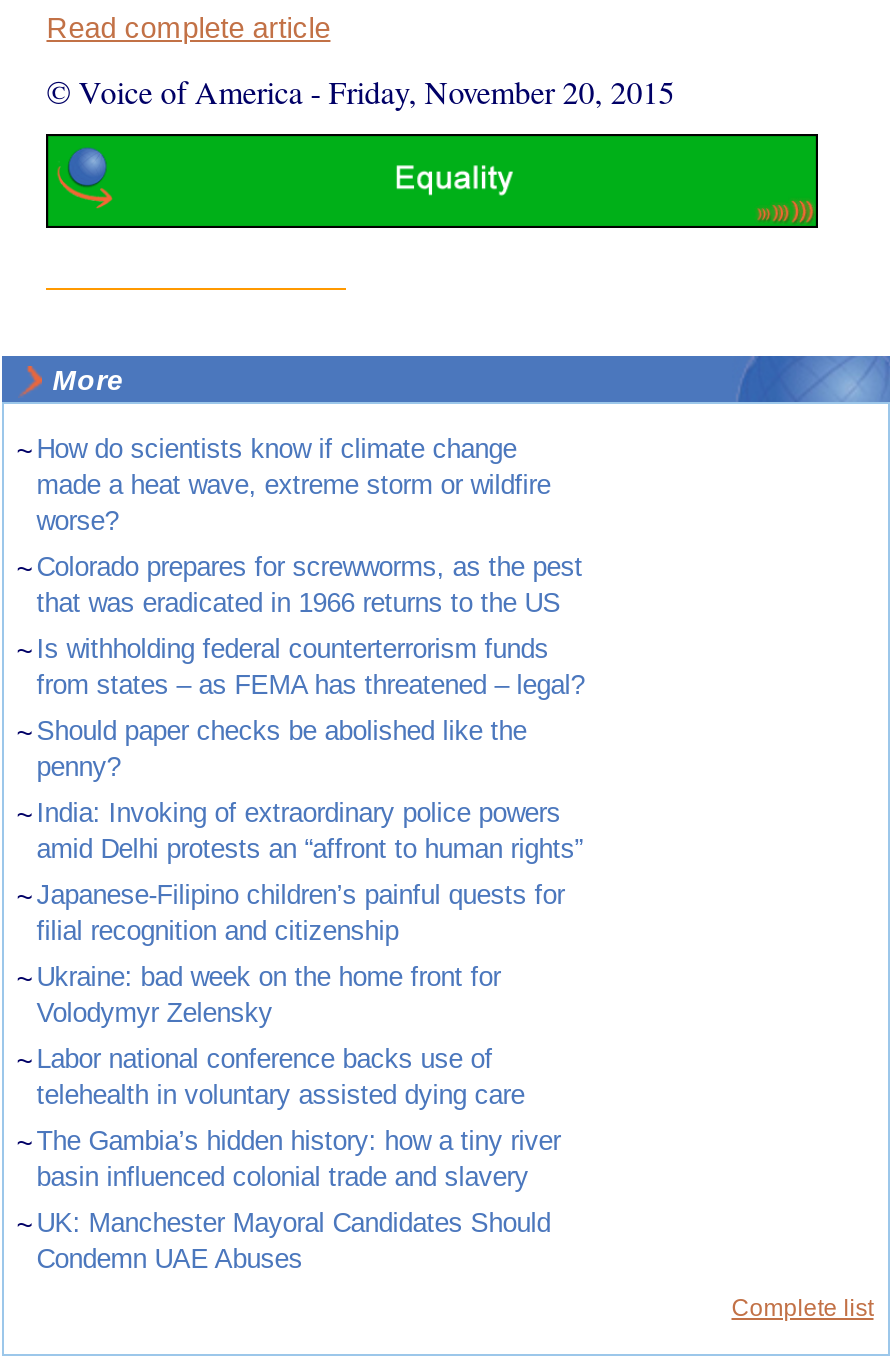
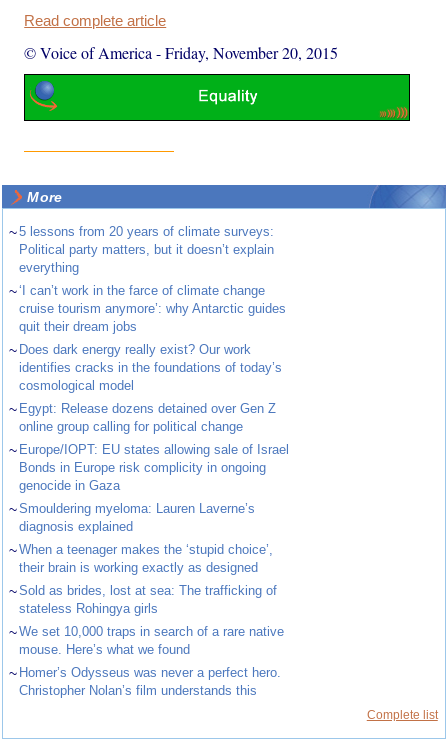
- ~ How do scientists know if climate change
- made a heat wave, extreme storm or wildfire
- worse?
+ ~ 5 lessons from 20 years of climate surveys:
+ Political party matters, but it doesn’t explain
+ everything

- ~ Colorado prepares for screwworms, as the pest
- that was eradicated in 1966 returns to the US
+ ~ ‘I can’t work in the farce of climate change
+ cruise tourism anymore’: why Antarctic guides
+ quit their dream jobs

- ~ Is withholding federal counterterrorism funds
- from states – as FEMA has threatened – legal?
+ ~ Does dark energy really exist? Our work
+ identifies cracks in the foundations of today’s
+ cosmological model

- ~ Should paper checks be abolished like the
- penny?
+ ~ Egypt: Release dozens detained over Gen Z
+ online group calling for political change

- ~ India: Invoking of extraordinary police powers
- amid Delhi protests an “affront to human rights”
+ ~ Europe/IOPT: EU states allowing sale of Israel
+ Bonds in Europe risk complicity in ongoing
+ genocide in Gaza

- ~ Japanese-Filipino children’s painful quests for
- filial recognition and citizenship
+ ~ Smouldering myeloma: Lauren Laverne’s
+ diagnosis explained

- ~ Ukraine: bad week on the home front for
- Volodymyr Zelensky
+ ~ When a teenager makes the ‘stupid choice’,
+ their brain is working exactly as designed

- ~ Labor national conference backs use of
- telehealth in voluntary assisted dying care
+ ~ Sold as brides, lost at sea: The trafficking of
+ stateless Rohingya girls

- ~ The Gambia’s hidden history: how a tiny river
- basin influenced colonial trade and slavery
+ ~ We set 10,000 traps in search of a rare native
+ mouse. Here’s what we found

- ~ UK: Manchester Mayoral Candidates Should
- Condemn UAE Abuses
+ ~ Homer’s Odysseus was never a perfect hero.
+ Christopher Nolan’s film understands this
